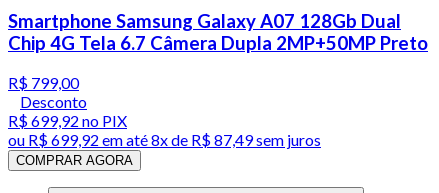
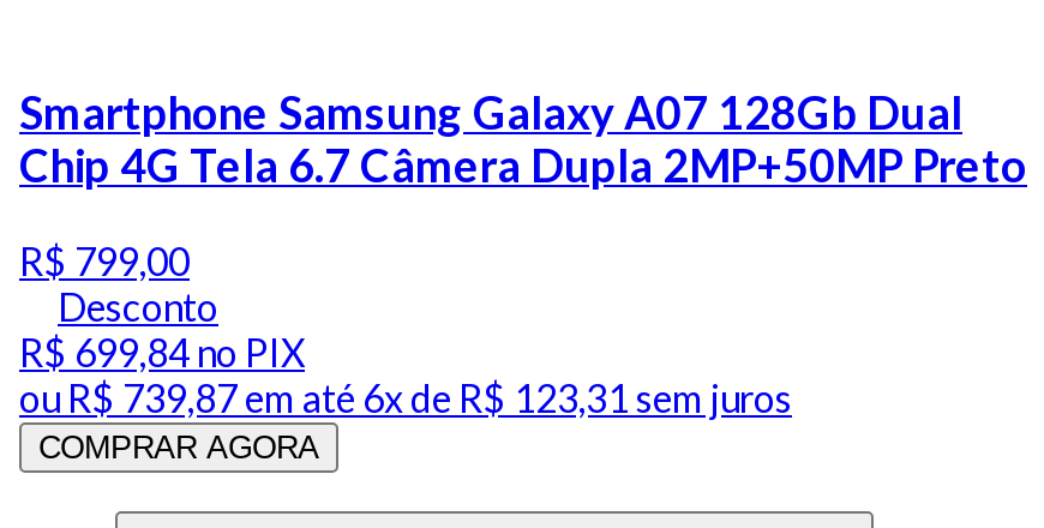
- R$ 699,92 no PIX
+ R$ 699,84 no PIX

- ou R$ 699,92 em até 8x de R$ 87,49 sem juros
+ ou R$ 739,87 em até 6x de R$ 123,31 sem juros
